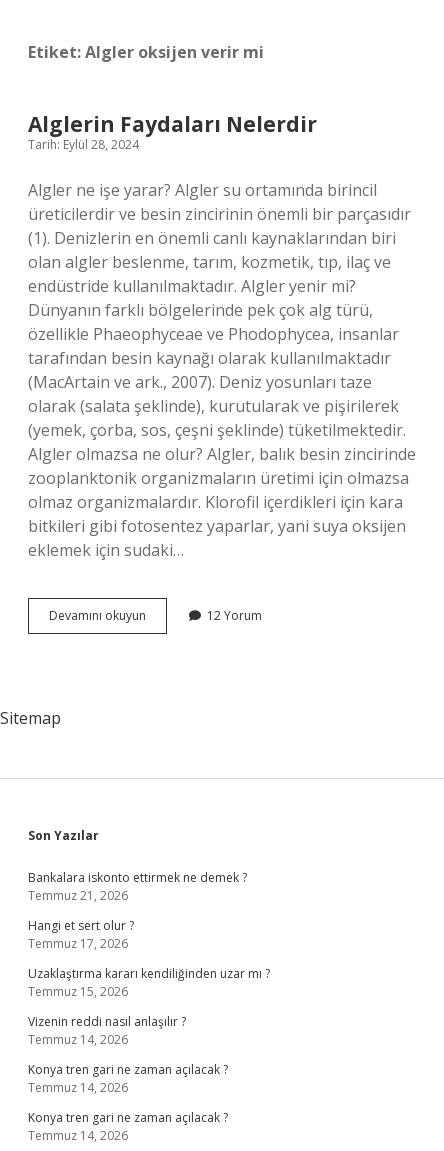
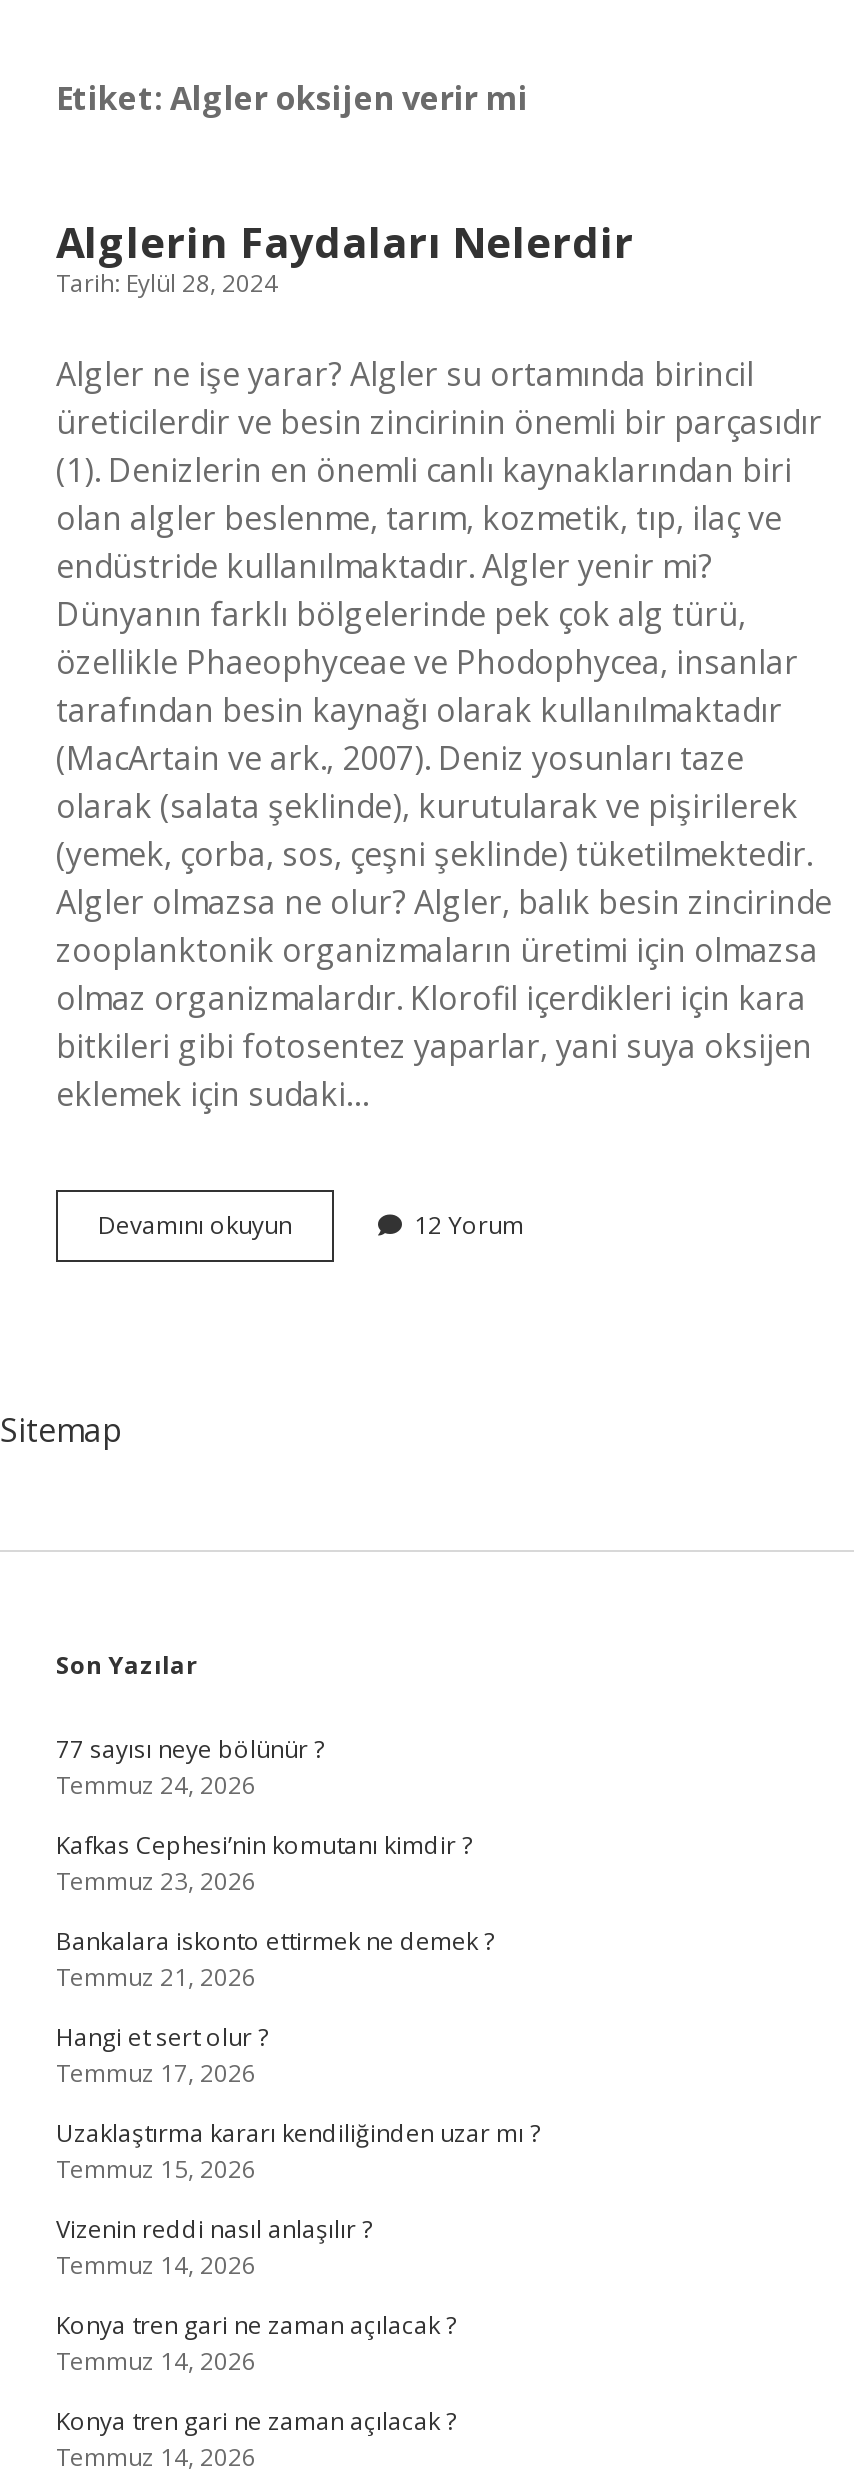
+ 77 sayısı neye bölünür ?
+ Temmuz 24, 2026
+ Kafkas Cephesi’nin komutanı kimdir ?
+ Temmuz 23, 2026
